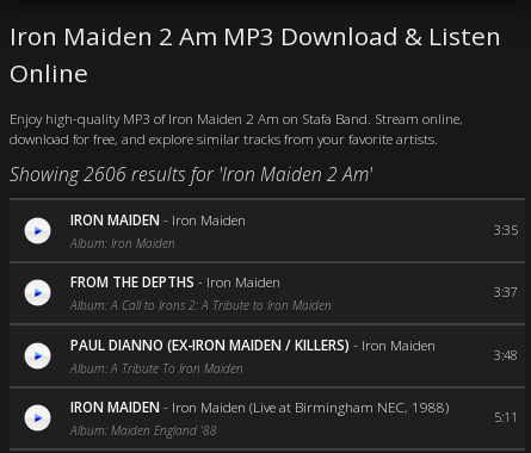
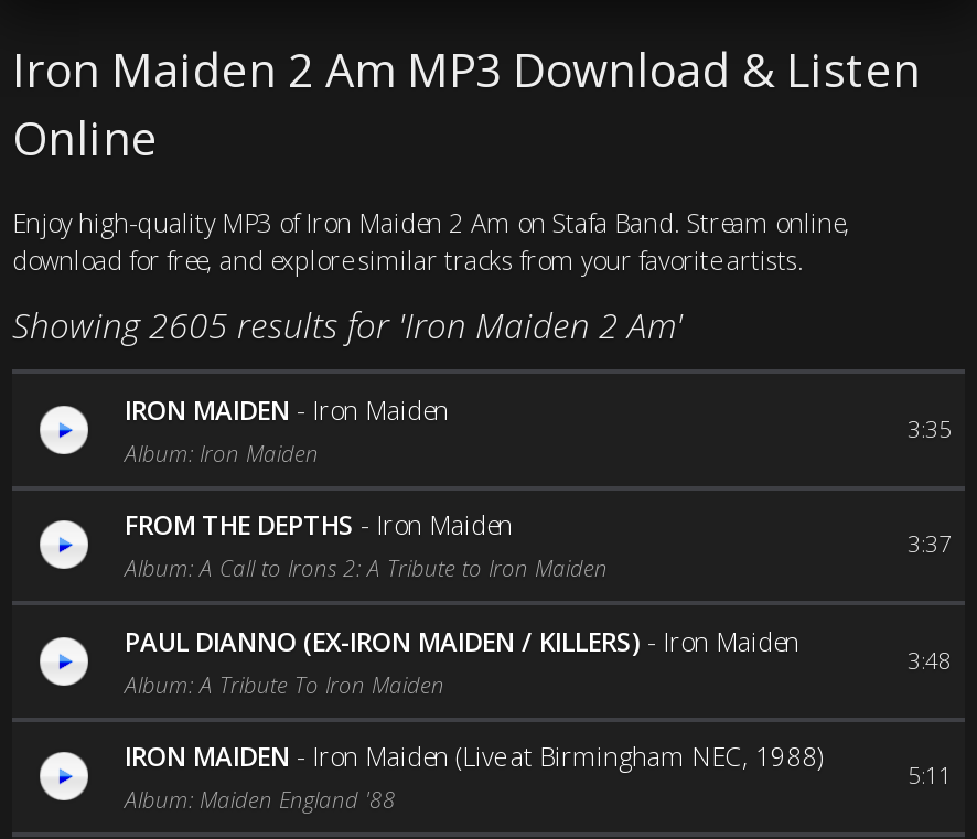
- Showing 2606 results for 'Iron Maiden 2 Am'
+ Showing 2605 results for 'Iron Maiden 2 Am'
